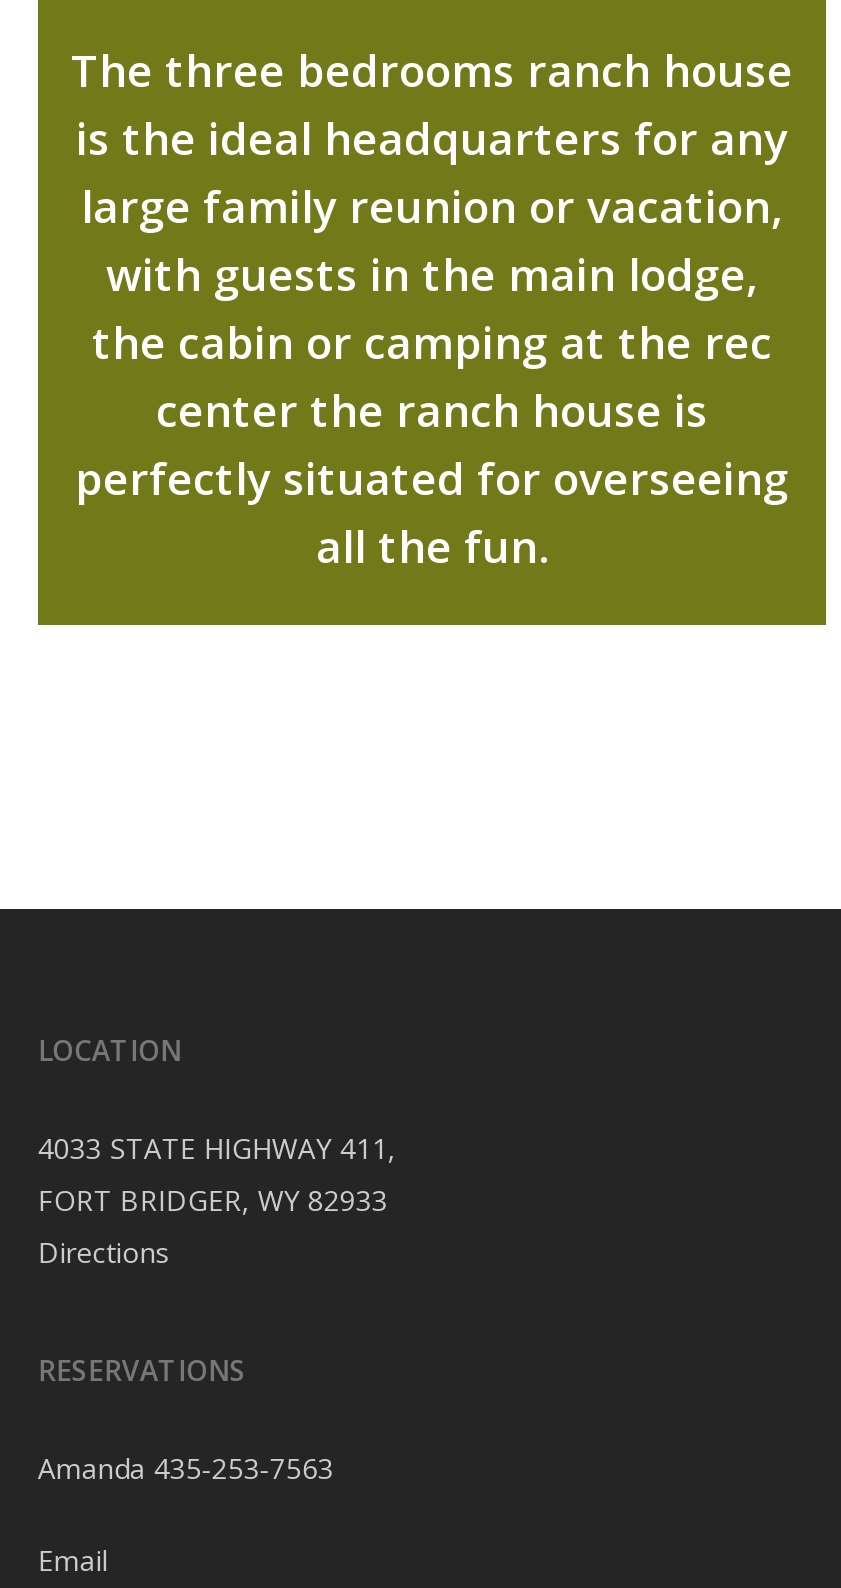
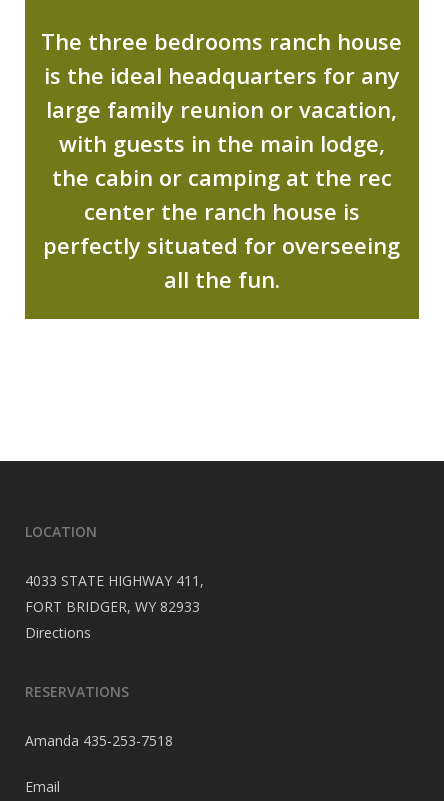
- Amanda 435-253-7563
+ Amanda 435-253-7518
